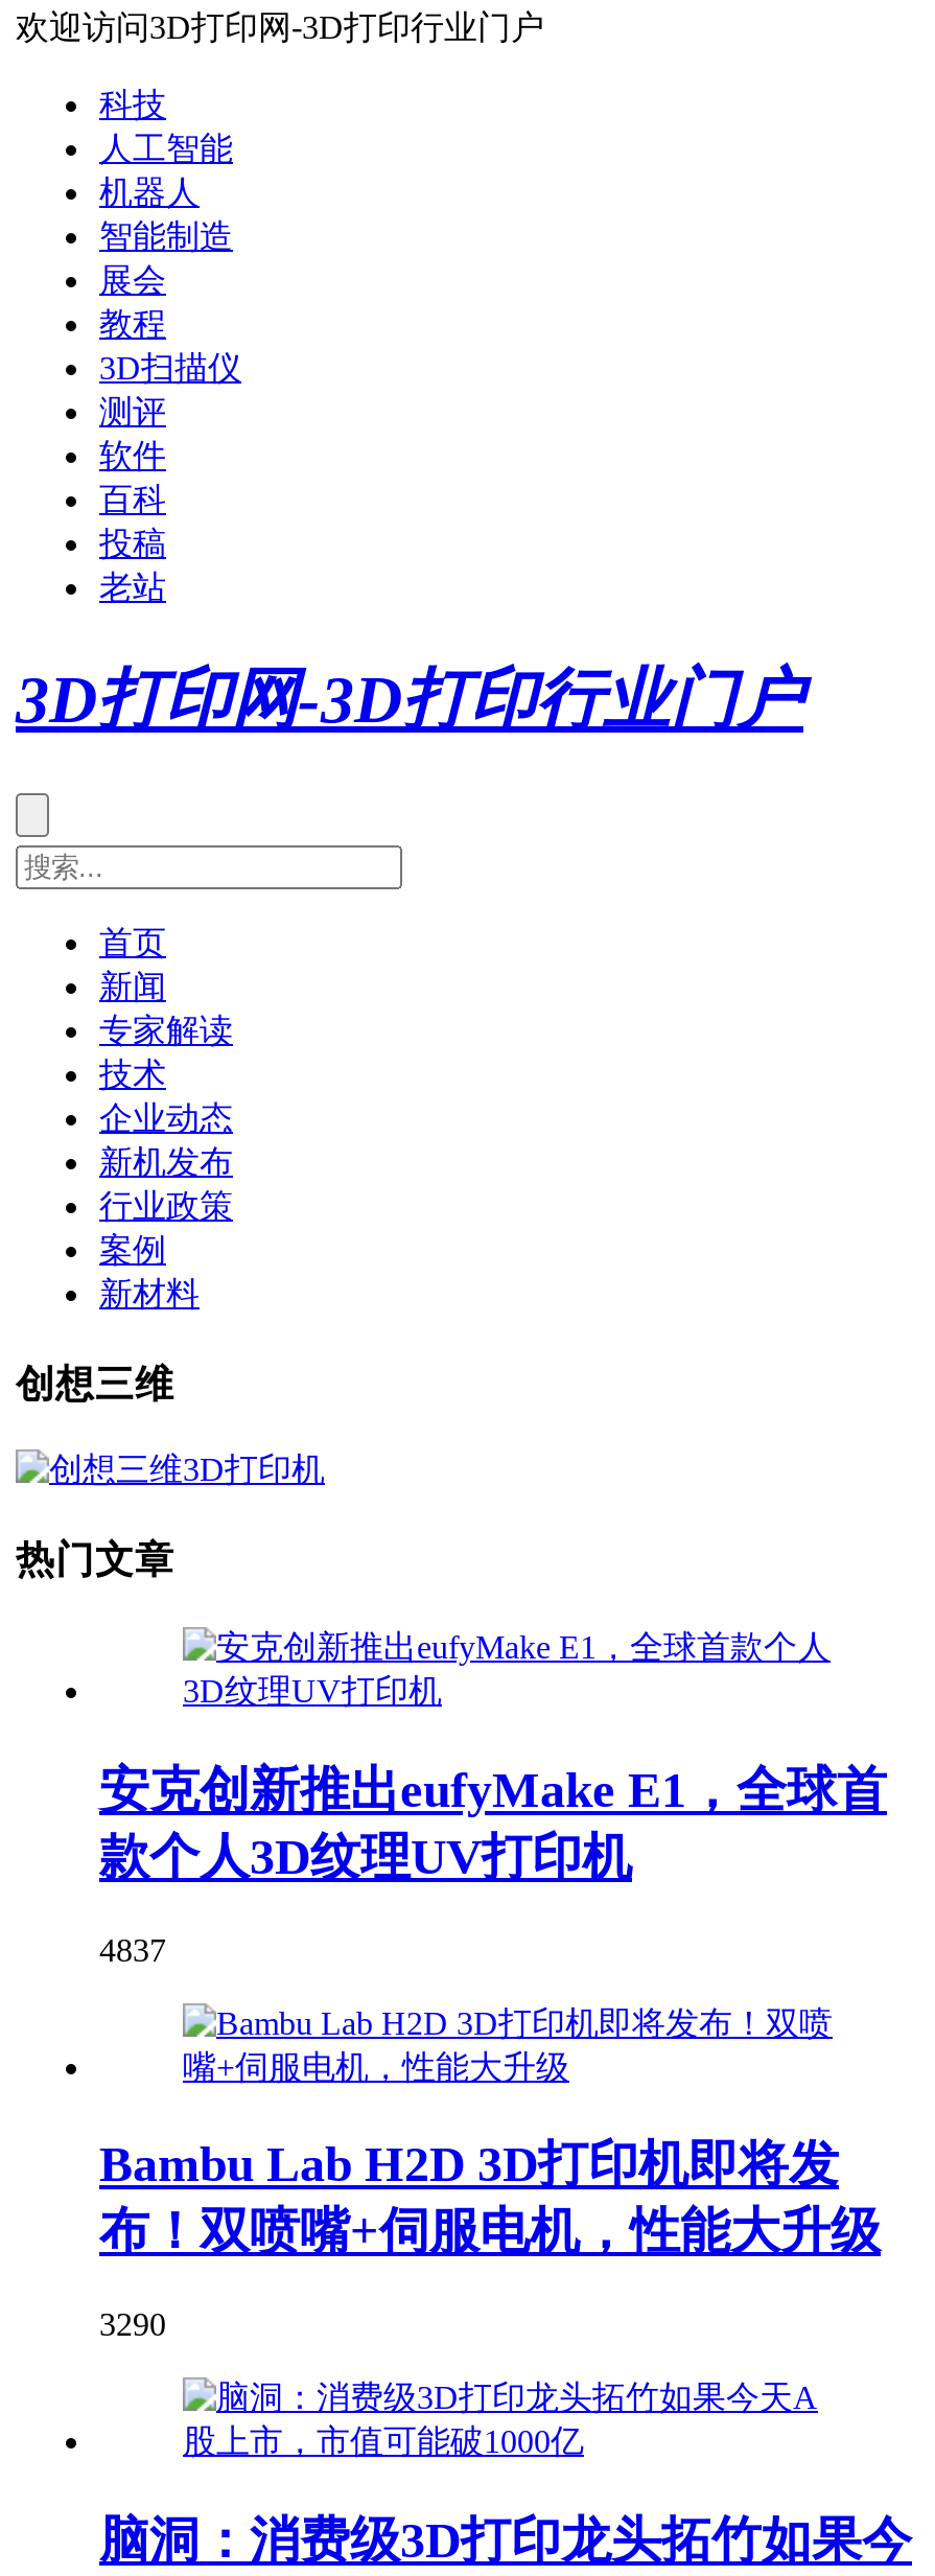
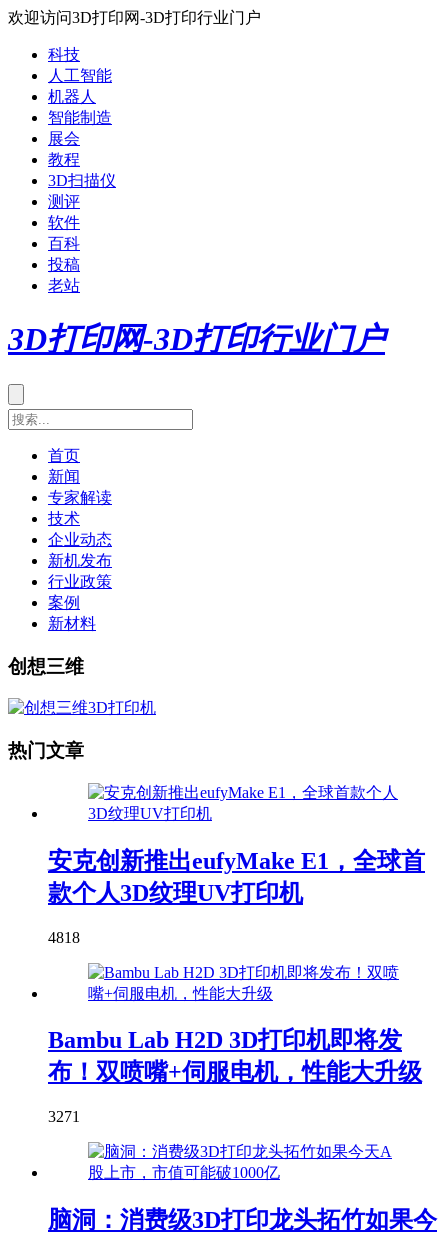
- 4837
+ 4818

- 3290
+ 3271
